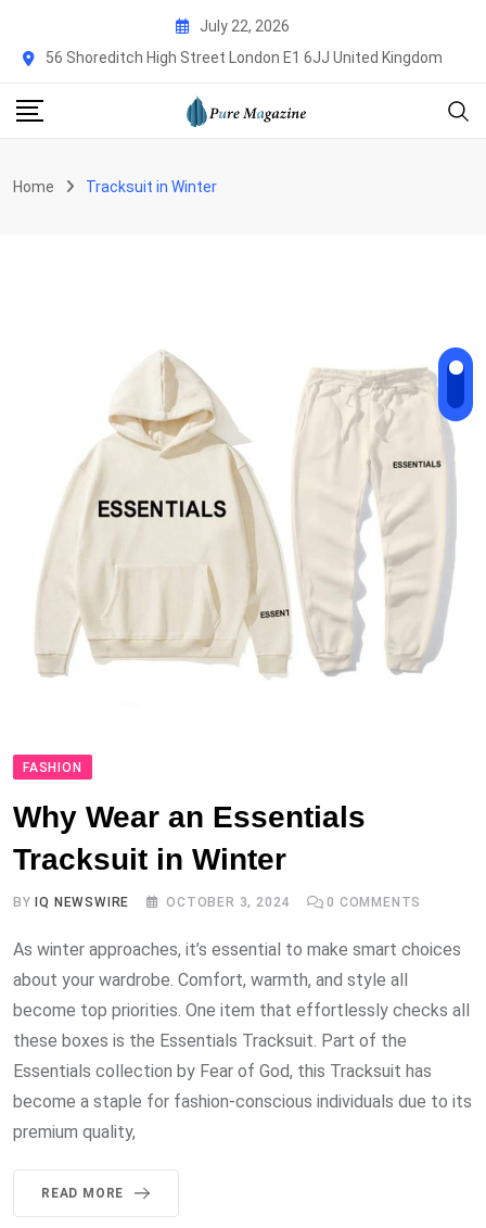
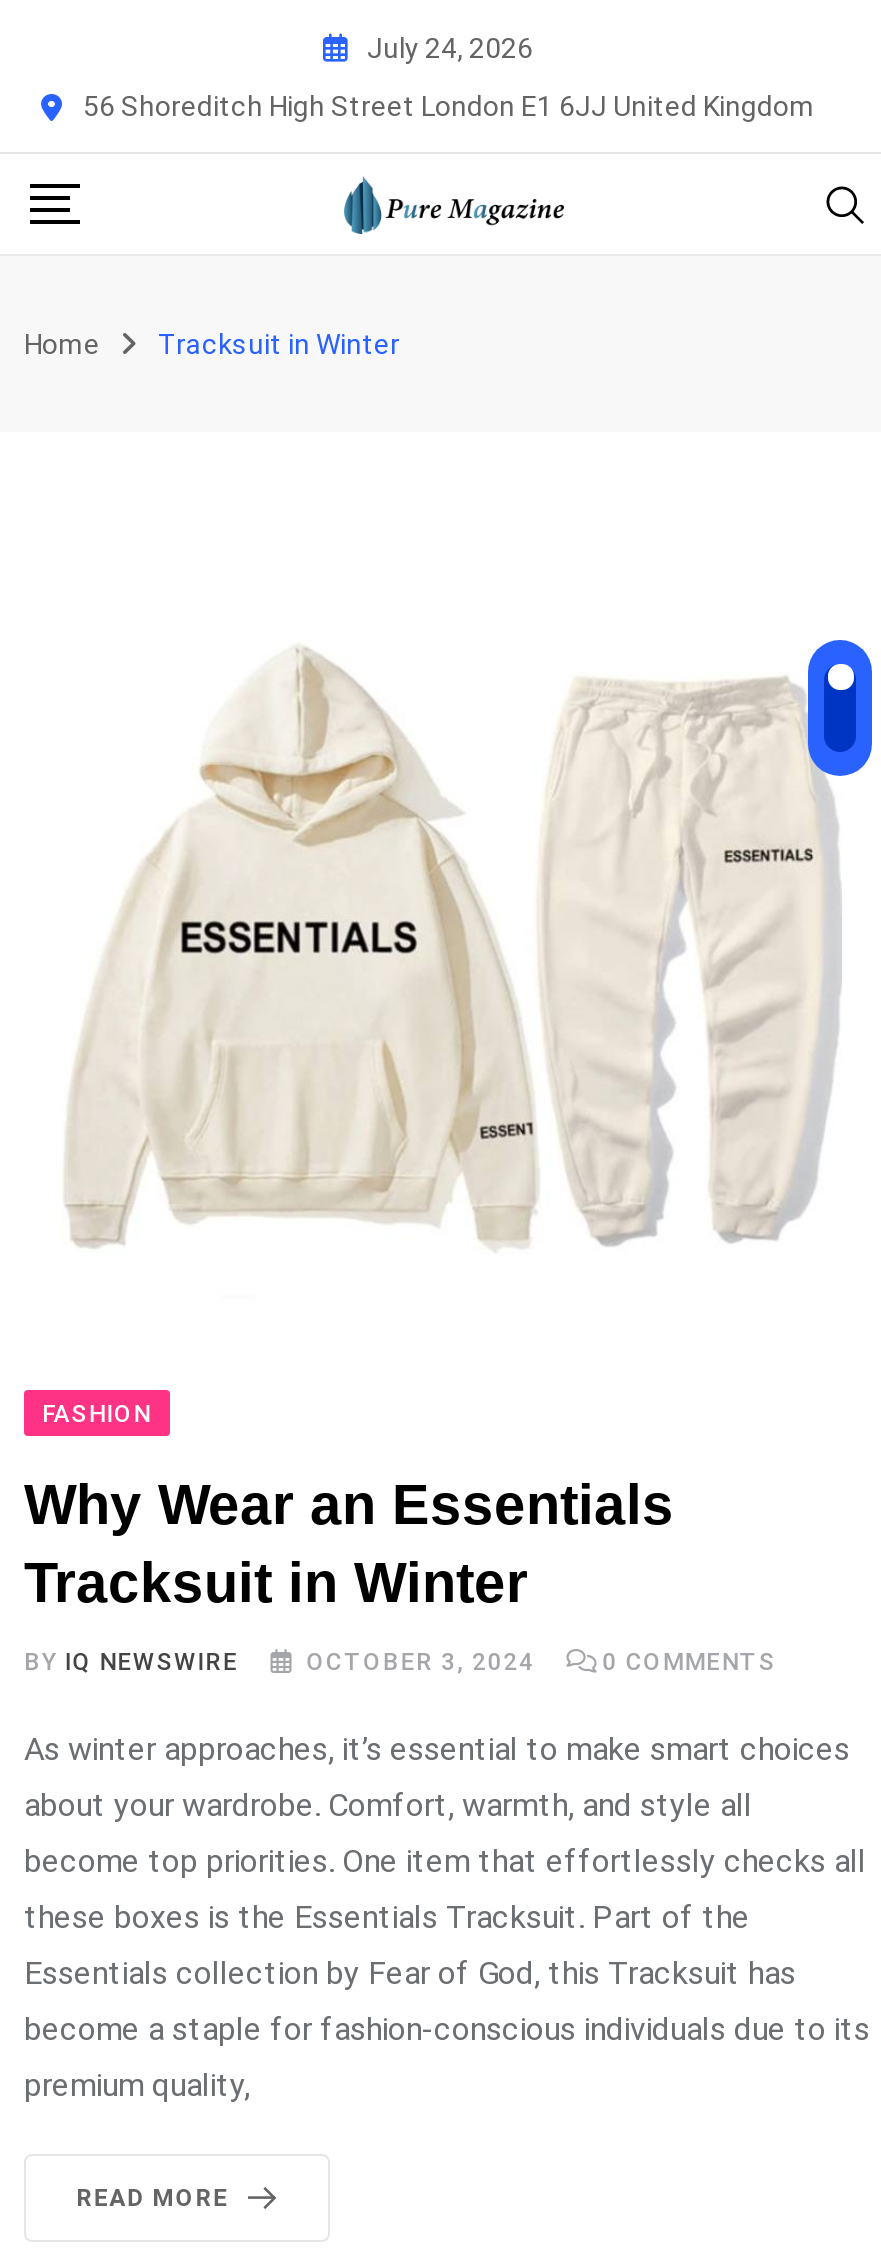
- July 22, 2026
+ July 24, 2026
